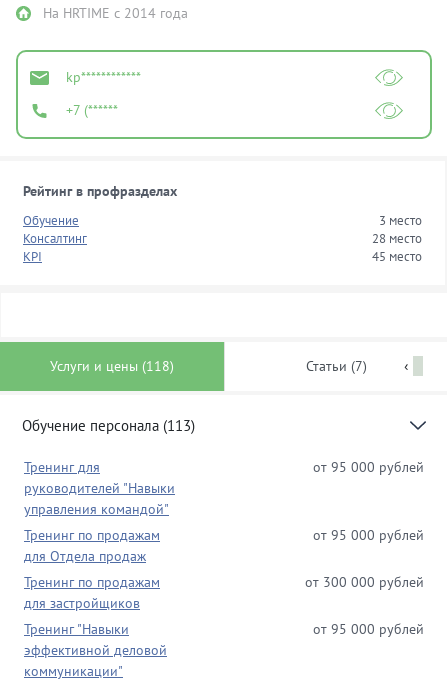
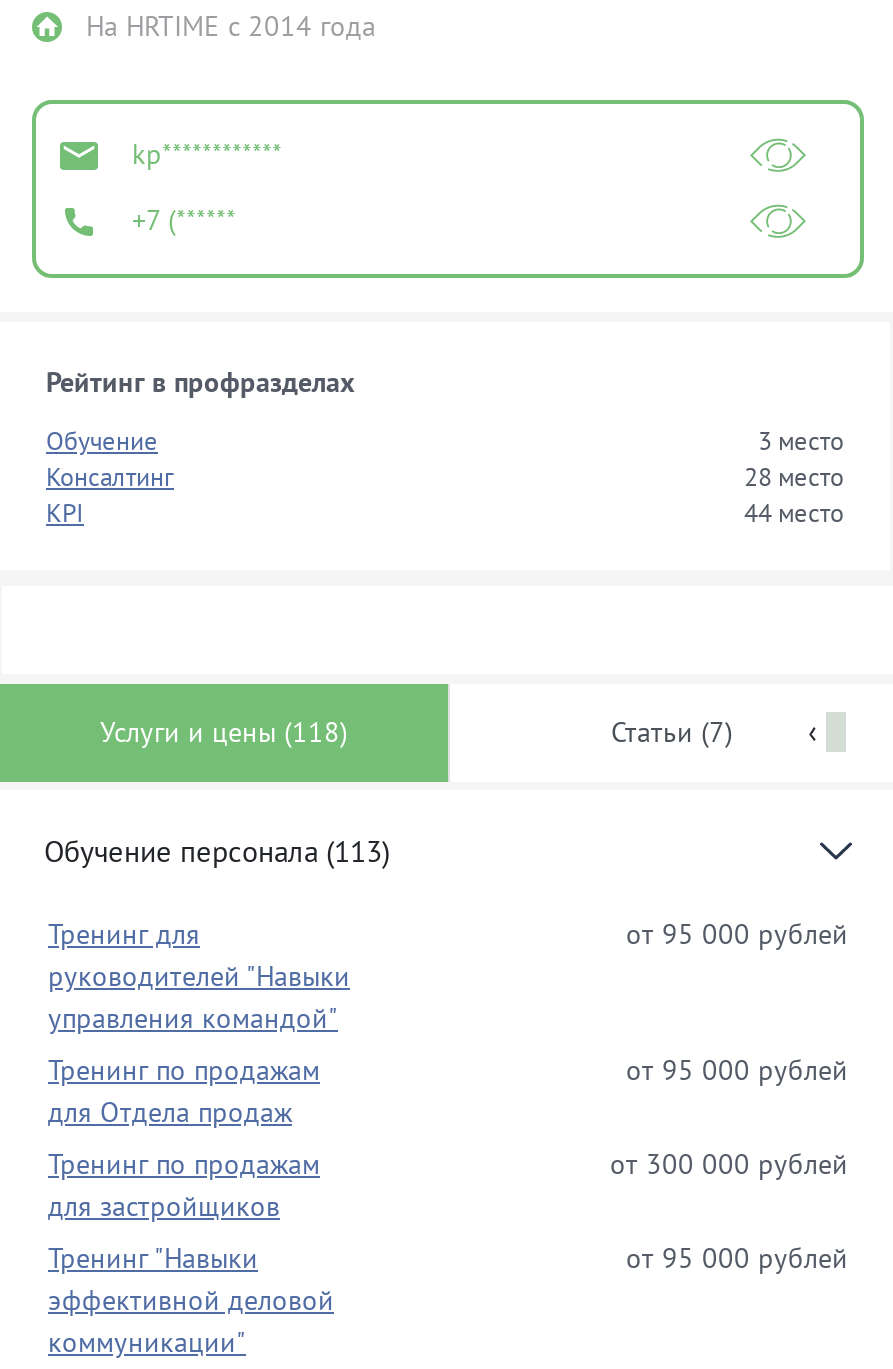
- 45 место
+ 44 место
